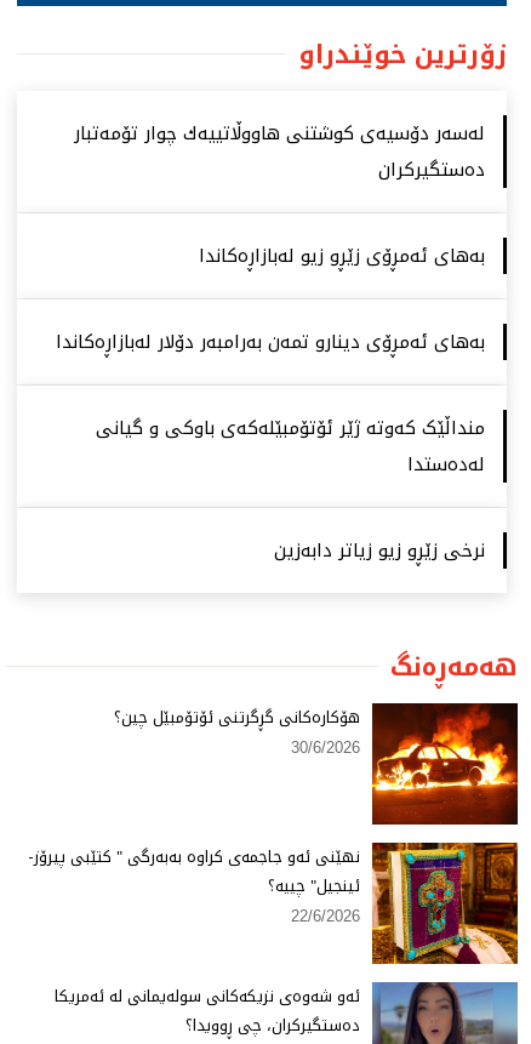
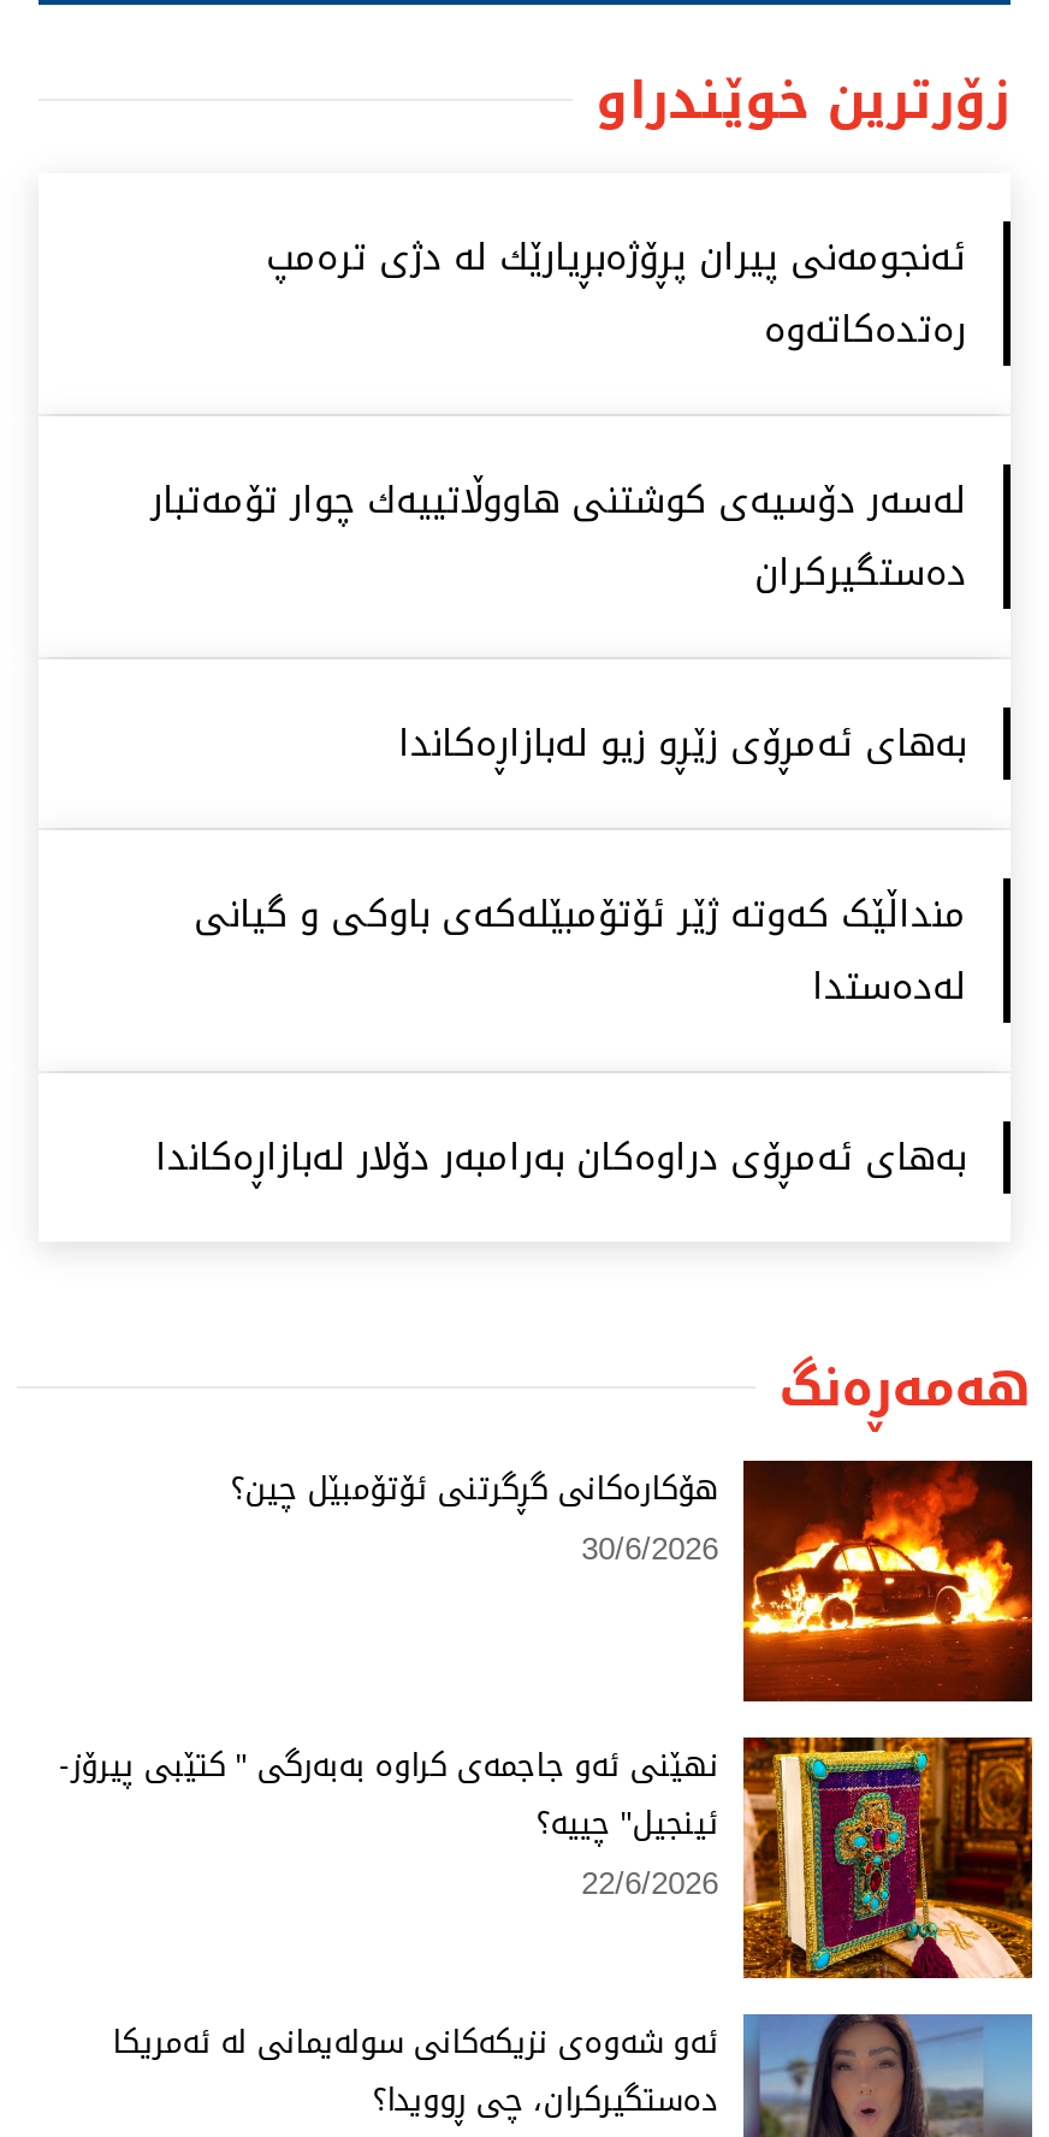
+ ئەنجومەنی پیران پڕۆژەبڕیارێك لە دژی ترەمپ
+ رەتدەكاتەوە

moved down: لەسەر دۆسیەی كوشتنی هاووڵاتییەك چوار تۆمەتبار | دەستگیركران | بەهای ئەمڕۆی زێڕو زیو لەبازاڕەكاندا

- بەهای ئەمڕۆی دینارو تمەن بەرامبەر دۆلار لەبازاڕەكاندا

- نرخی زێڕو زیو زیاتر دابەزین
+ بەهای ئەمڕۆی دراوەكان بەرامبەر دۆلار لەبازاڕەكاندا
